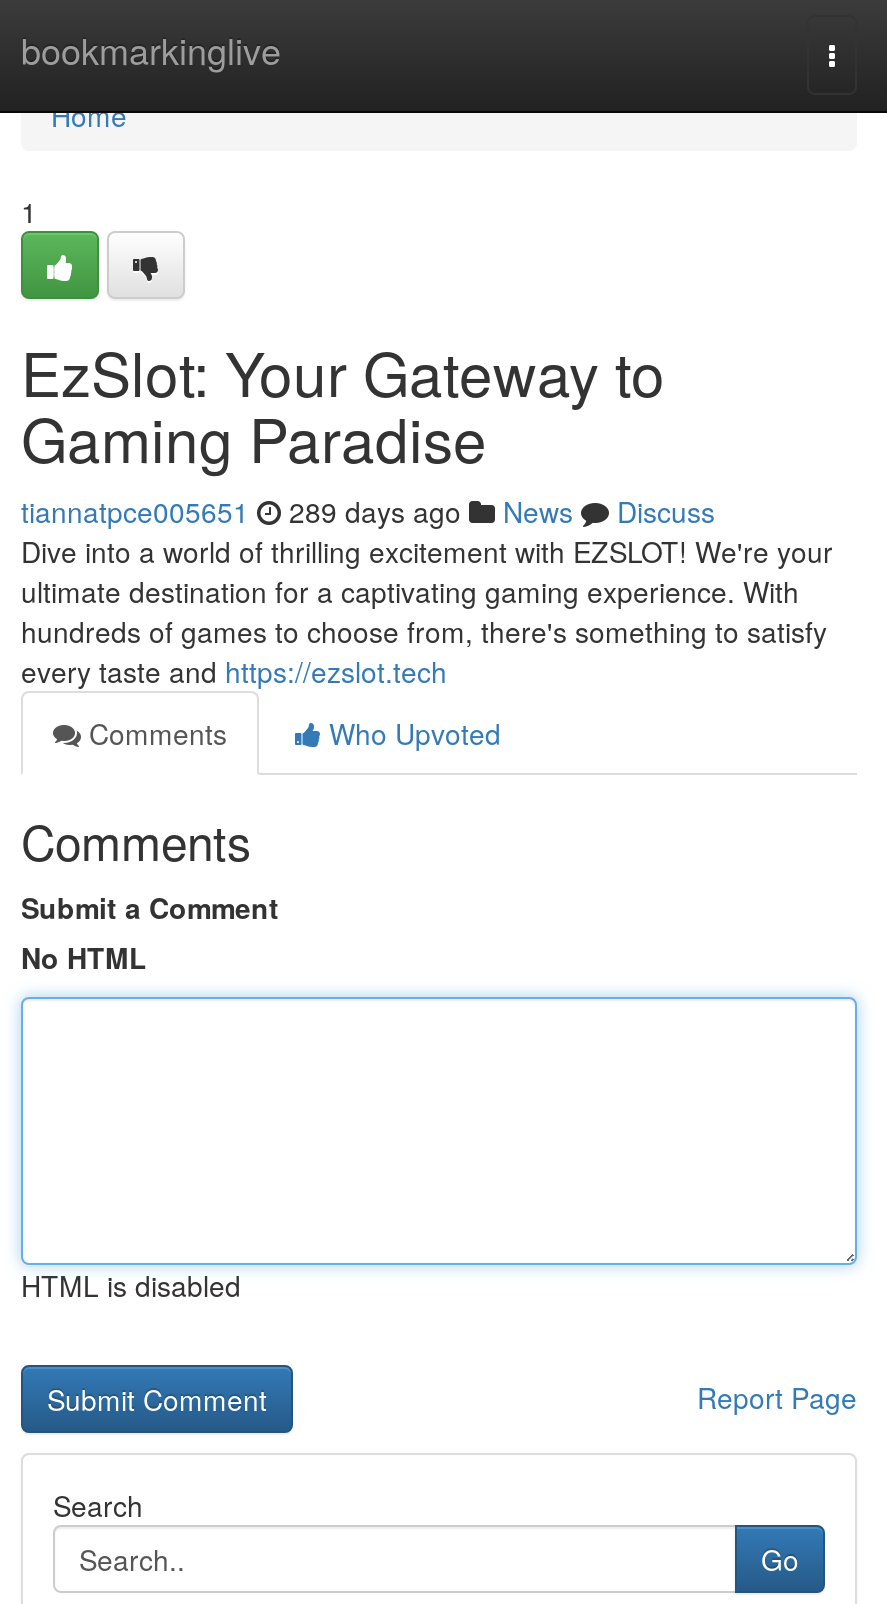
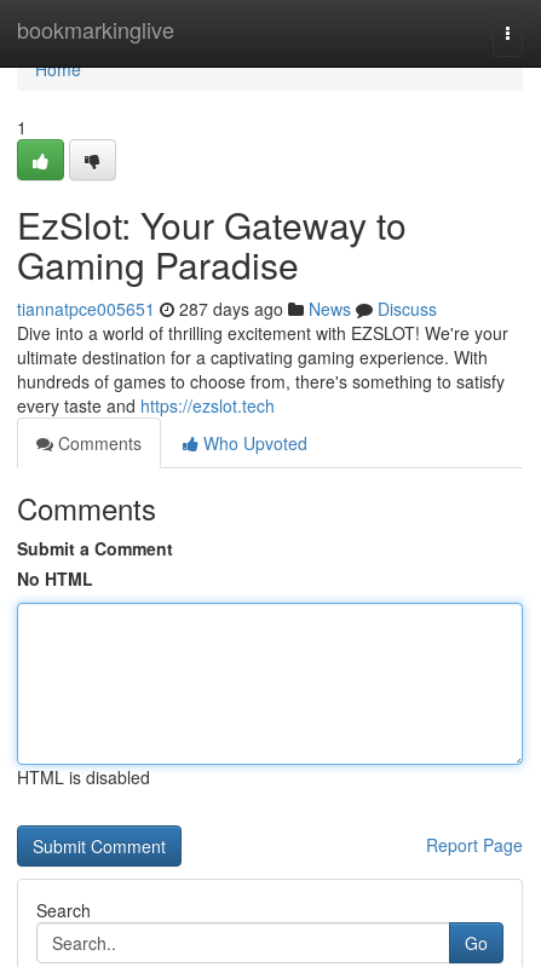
- tiannatpce005651 289 days ago News Discuss
+ tiannatpce005651 287 days ago News Discuss
